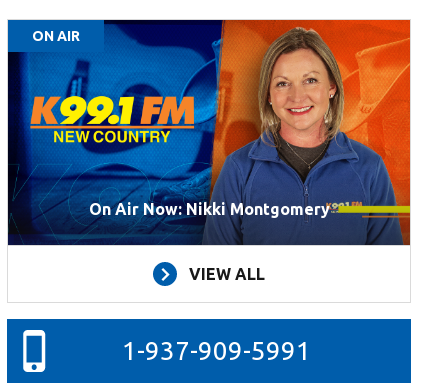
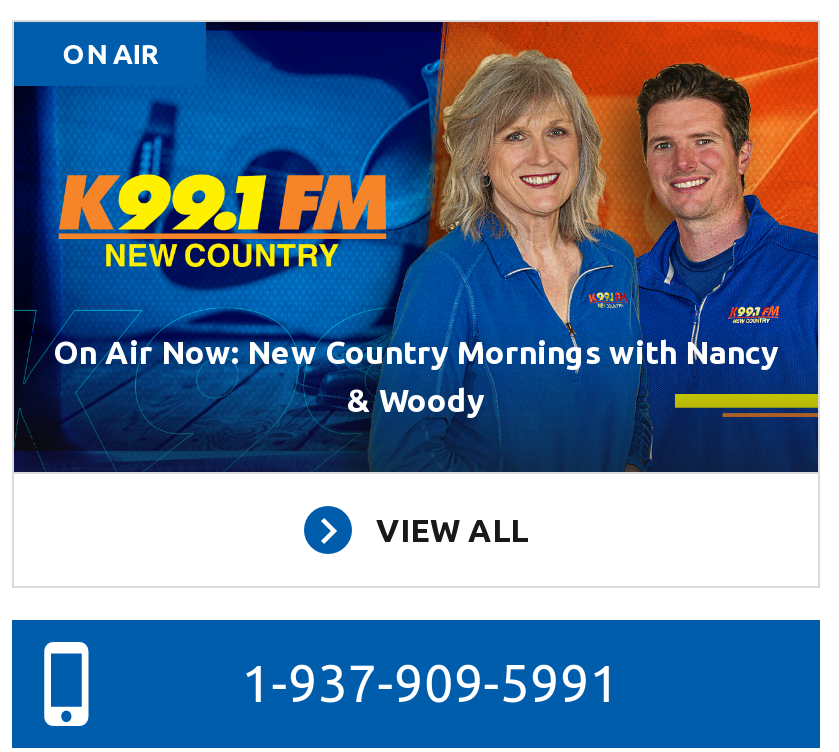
- [image]
- On Air Now: Nikki Montgomery
+ [image]
+ On Air Now: New Country Mornings with Nancy
+ & Woody
